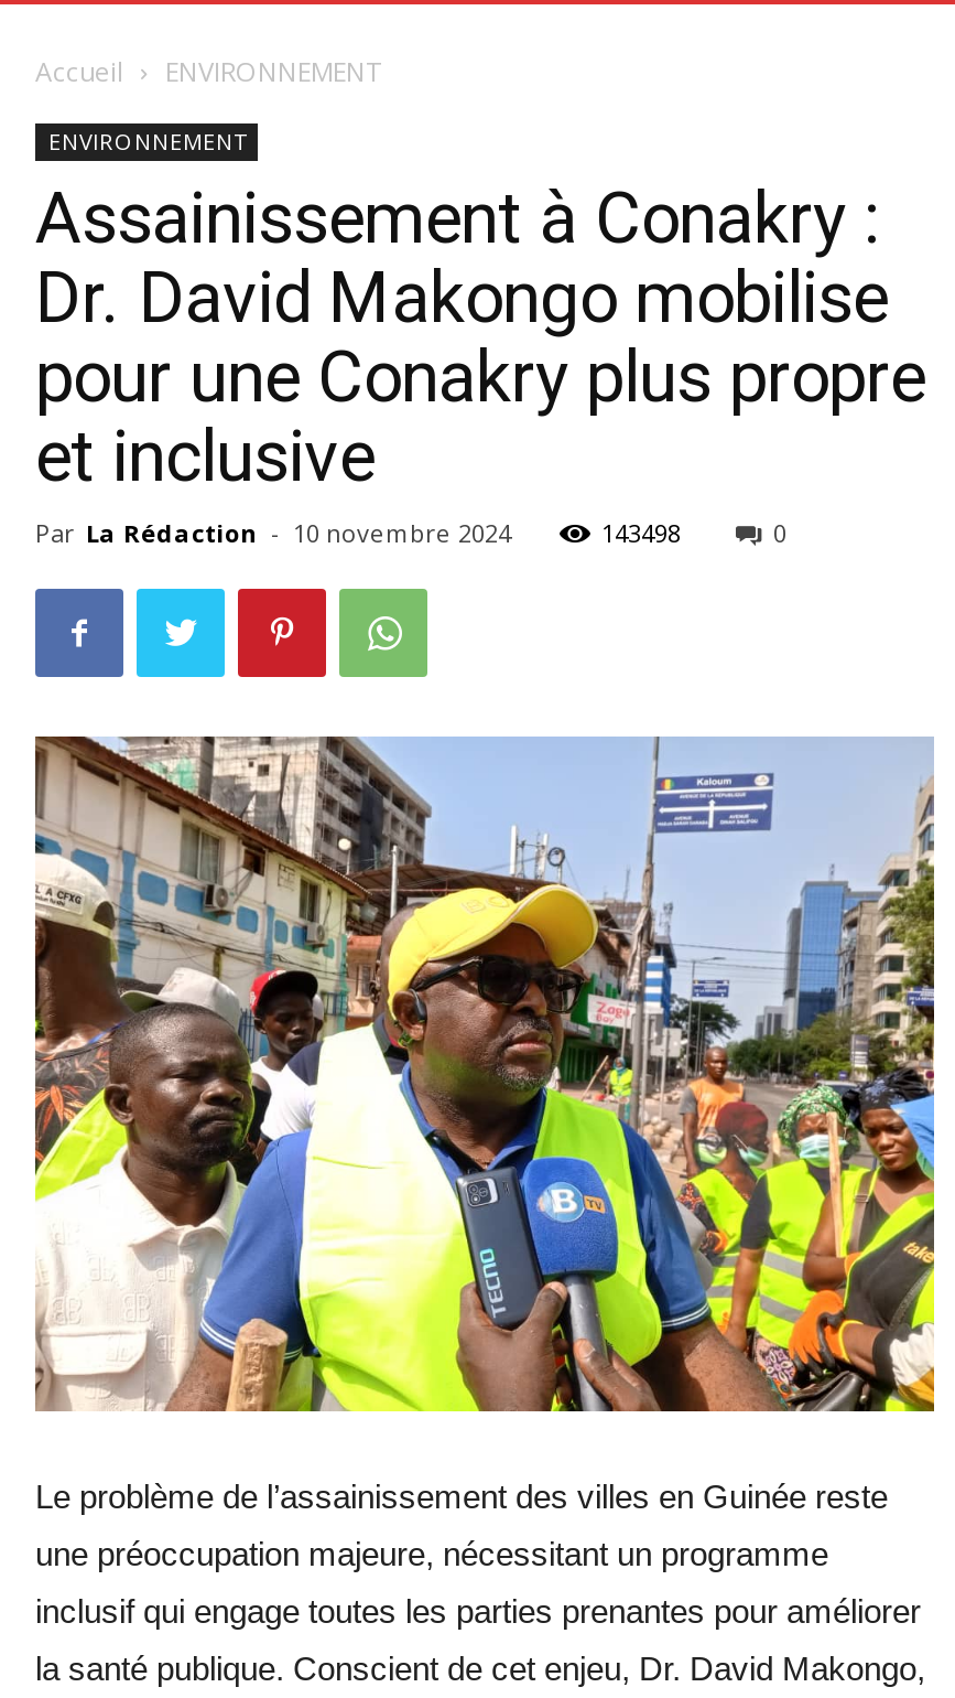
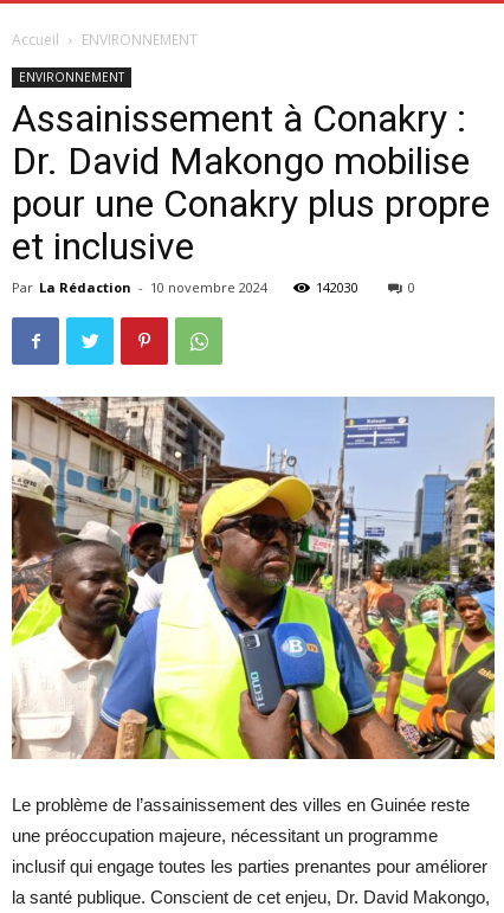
- 143498
+ 142030
